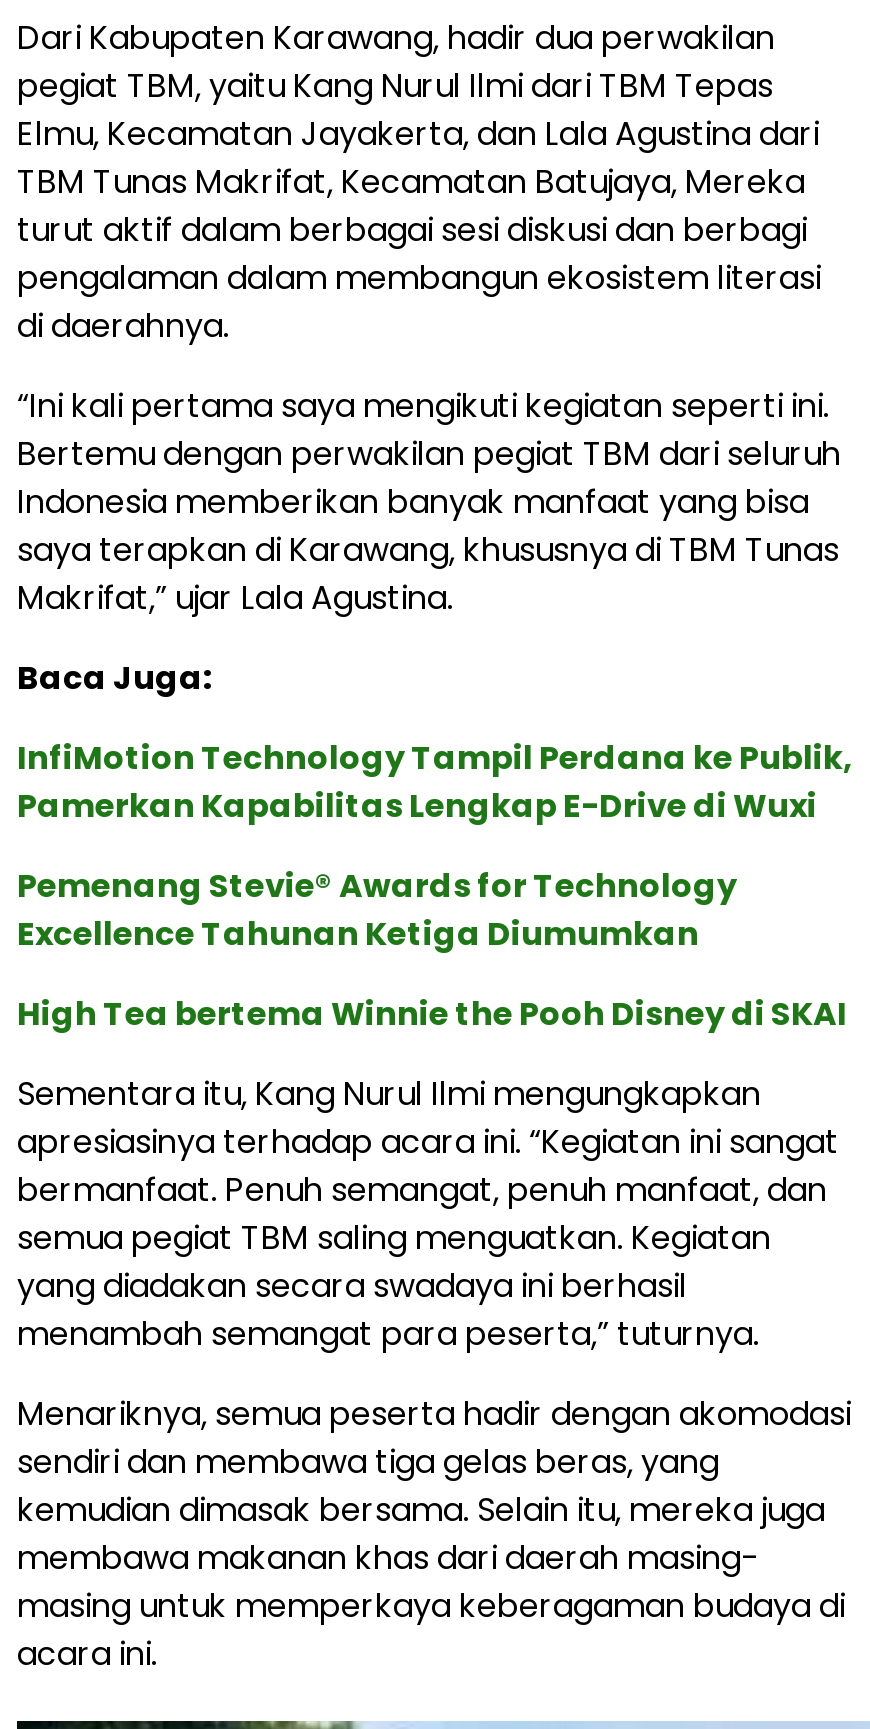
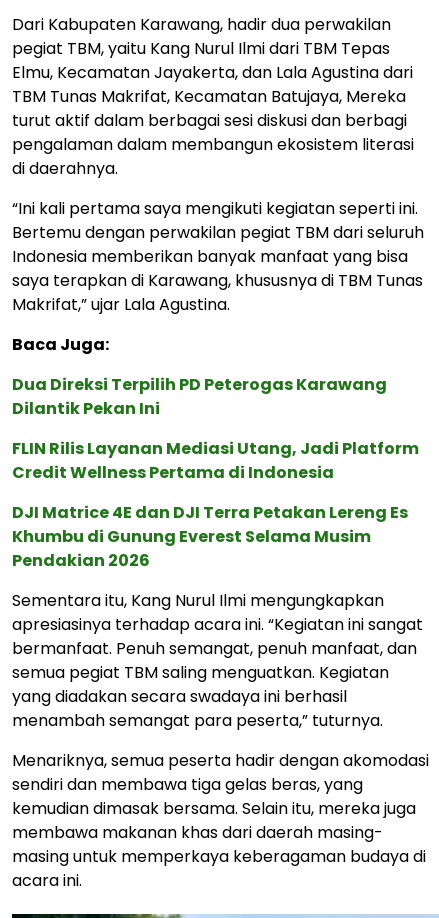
- InfiMotion Technology Tampil Perdana ke Publik,
- Pamerkan Kapabilitas Lengkap E-Drive di Wuxi
+ Dua Direksi Terpilih PD Peterogas Karawang
+ Dilantik Pekan Ini

- Pemenang Stevie® Awards for Technology
- Excellence Tahunan Ketiga Diumumkan
+ FLIN Rilis Layanan Mediasi Utang, Jadi Platform
+ Credit Wellness Pertama di Indonesia

- High Tea bertema Winnie the Pooh Disney di SKAI
+ DJI Matrice 4E dan DJI Terra Petakan Lereng Es
+ Khumbu di Gunung Everest Selama Musim
+ Pendakian 2026
